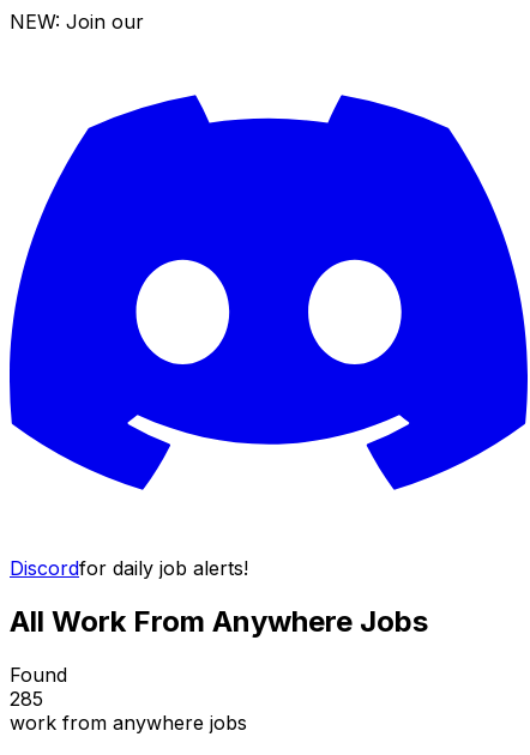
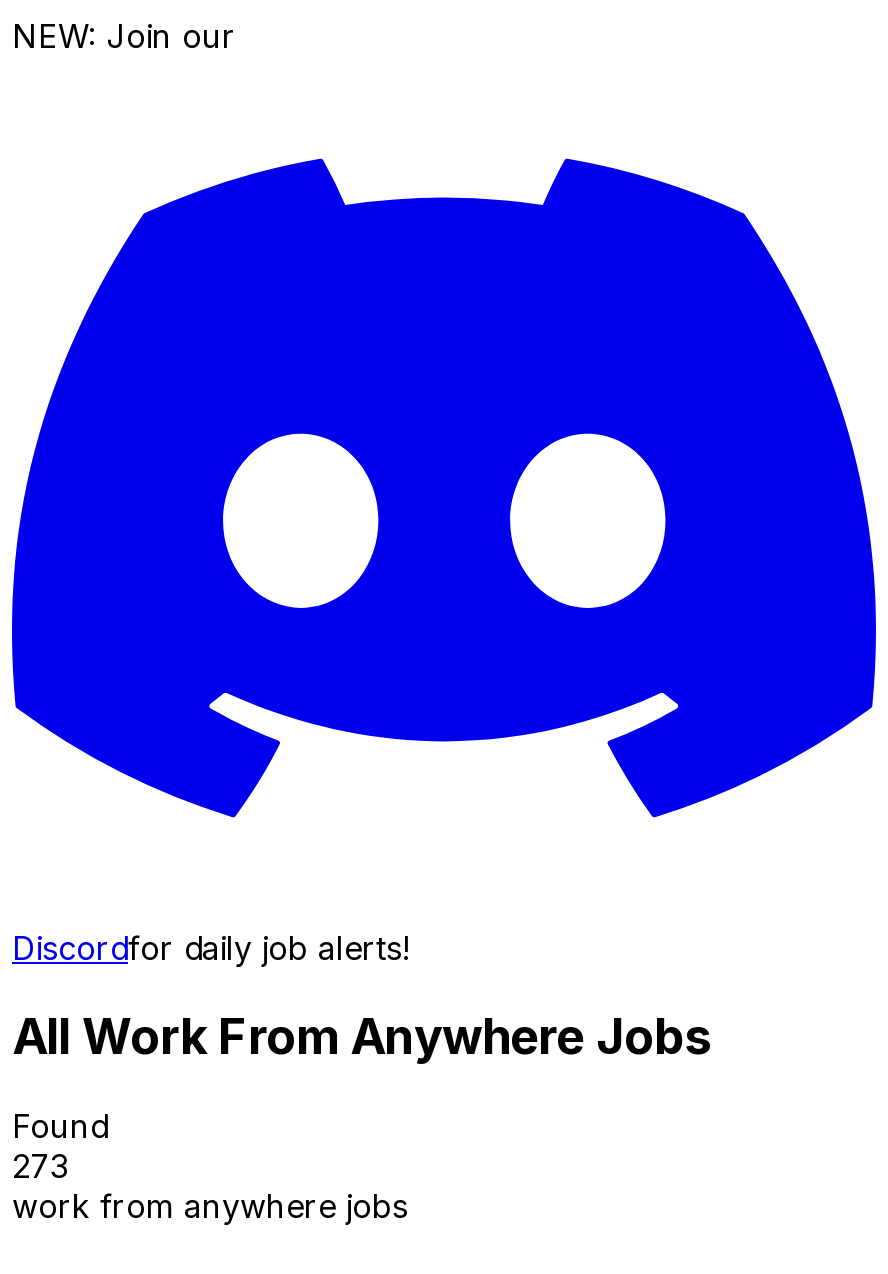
- 285
+ 273
